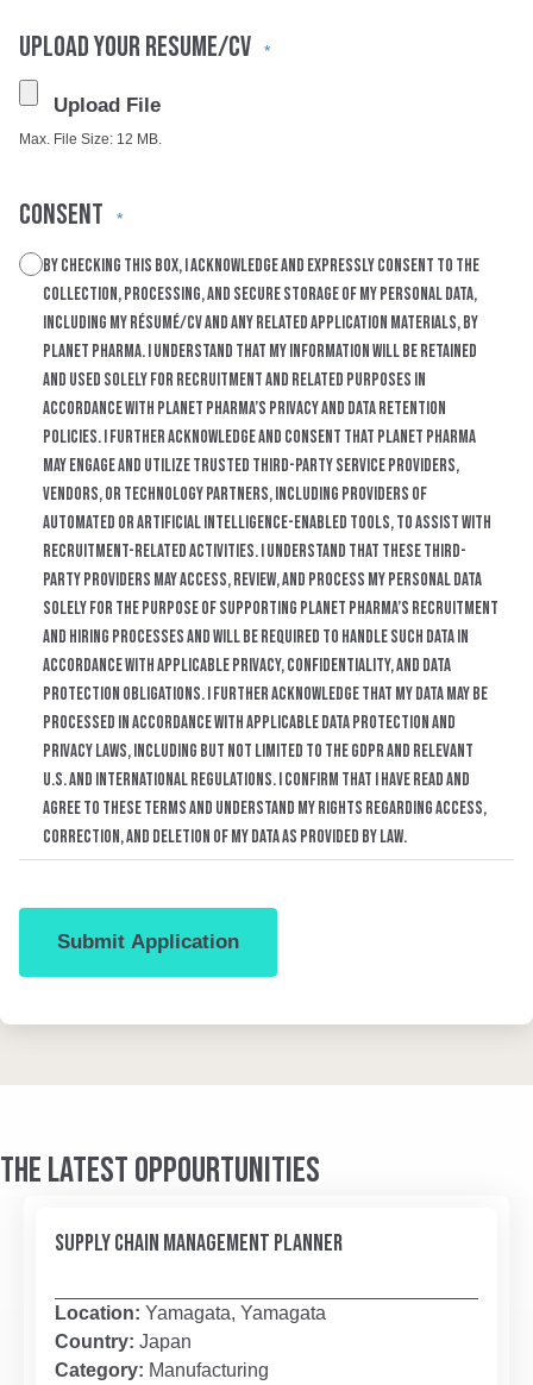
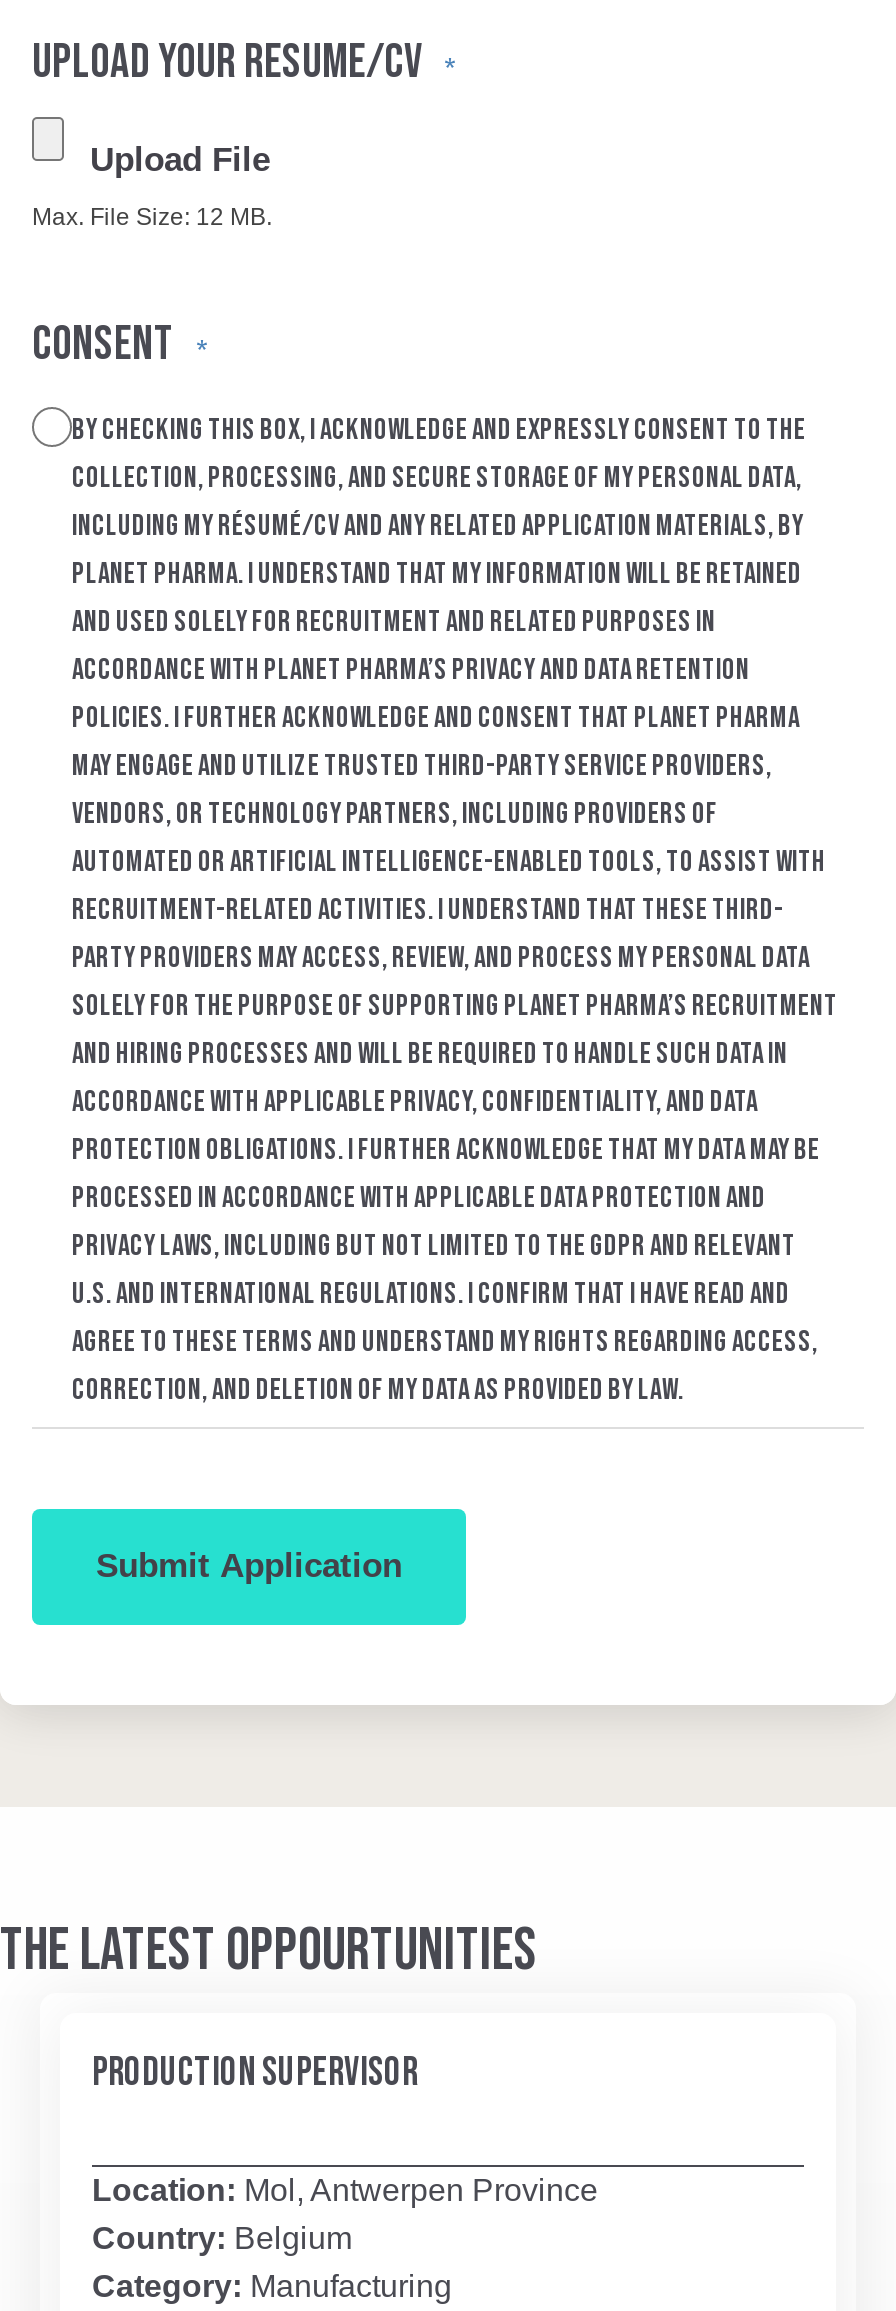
- SUPPLY CHAIN MANAGEMENT PLANNER
+ PRODUCTION SUPERVISOR

- Location: Yamagata, Yamagata
- Country: Japan
+ Location: Mol, Antwerpen Province
+ Country: Belgium
